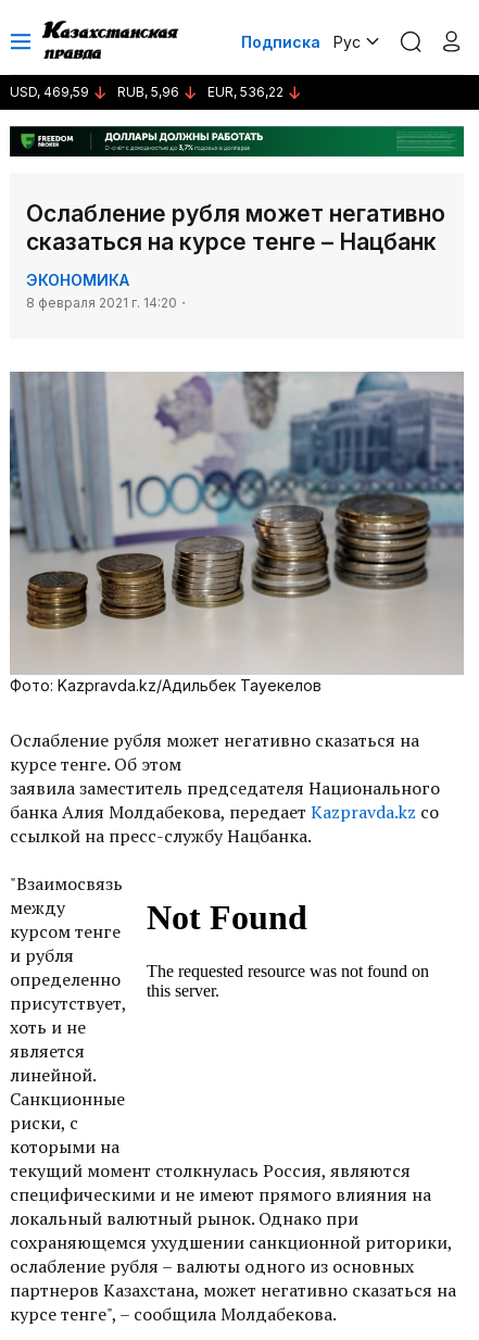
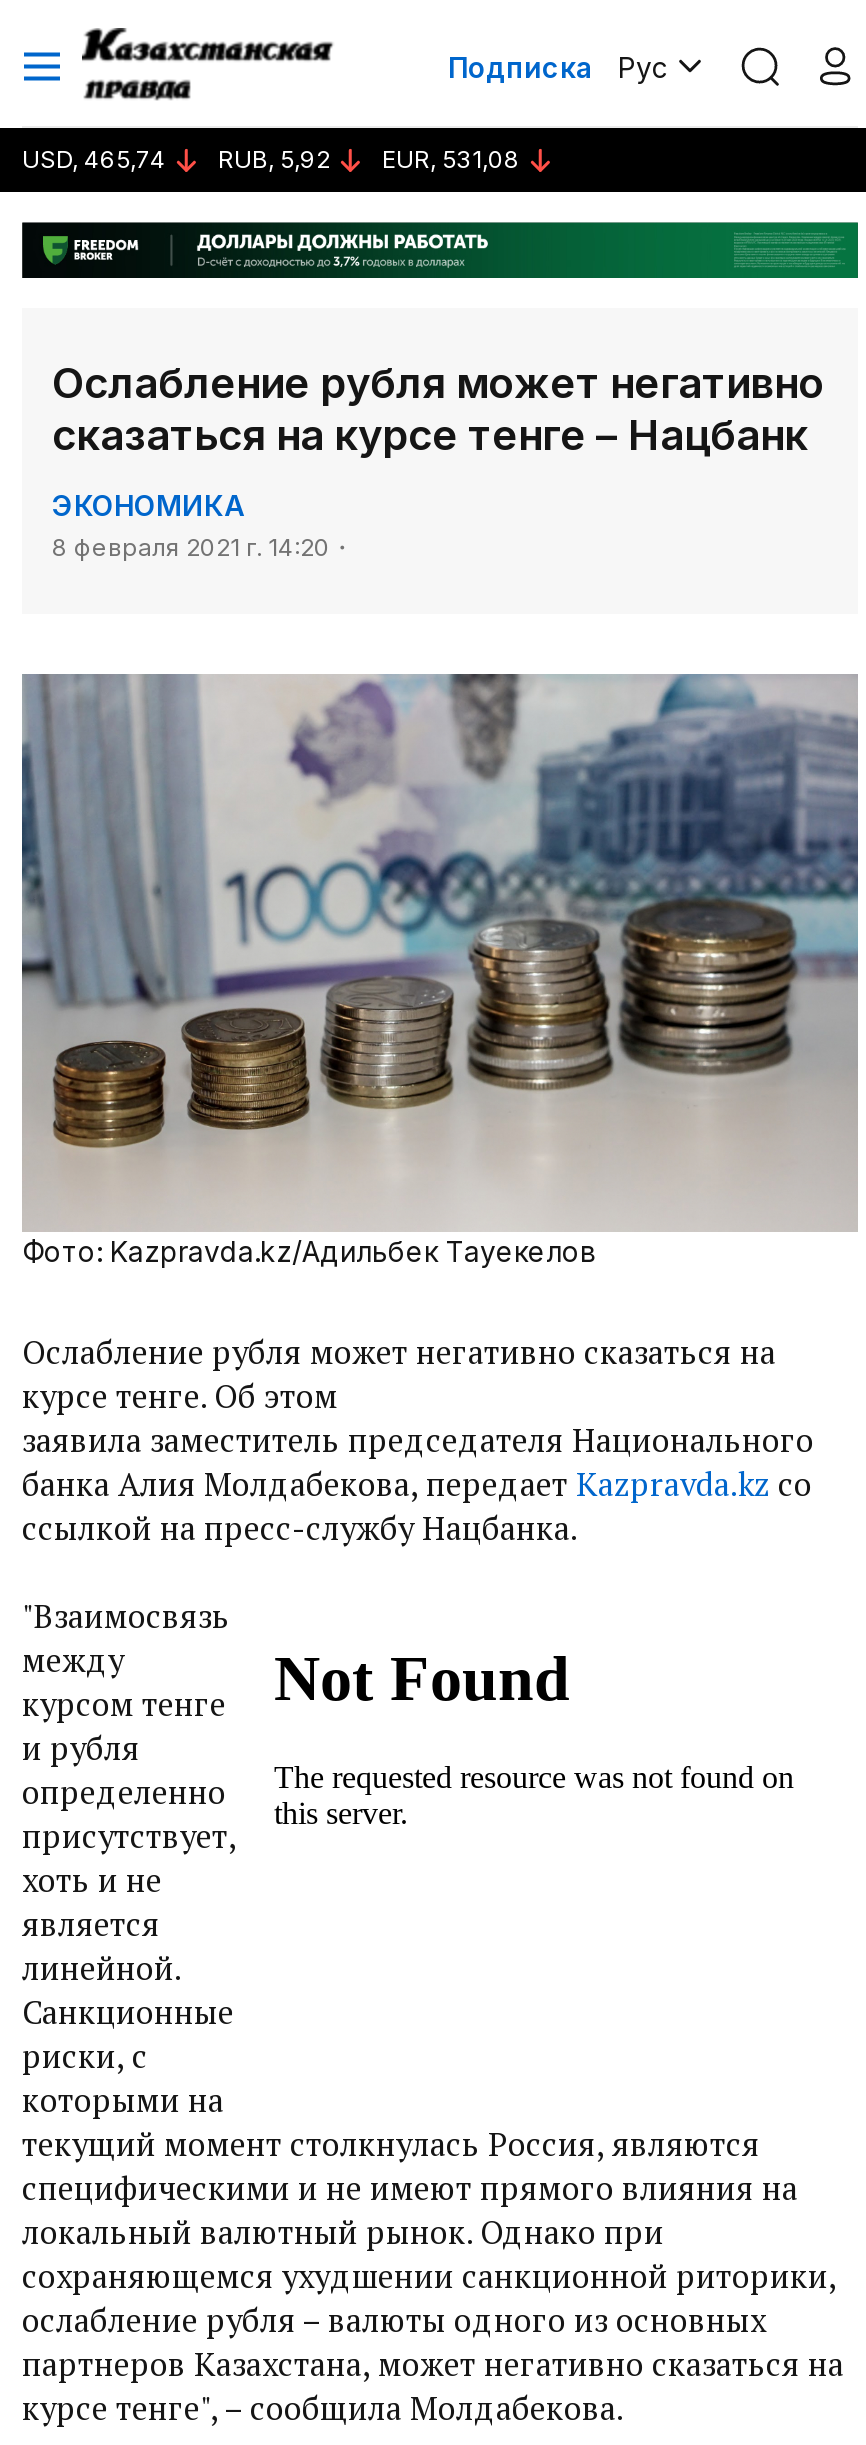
- USD, 469,59
+ USD, 465,74

- RUB, 5,96
+ RUB, 5,92

- EUR, 536,22
+ EUR, 531,08
